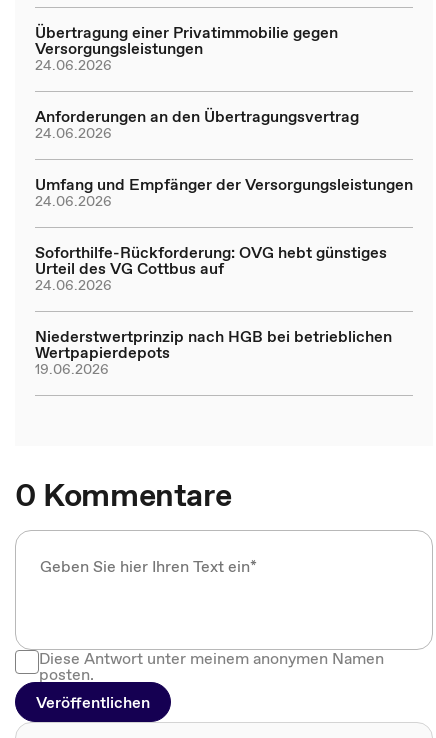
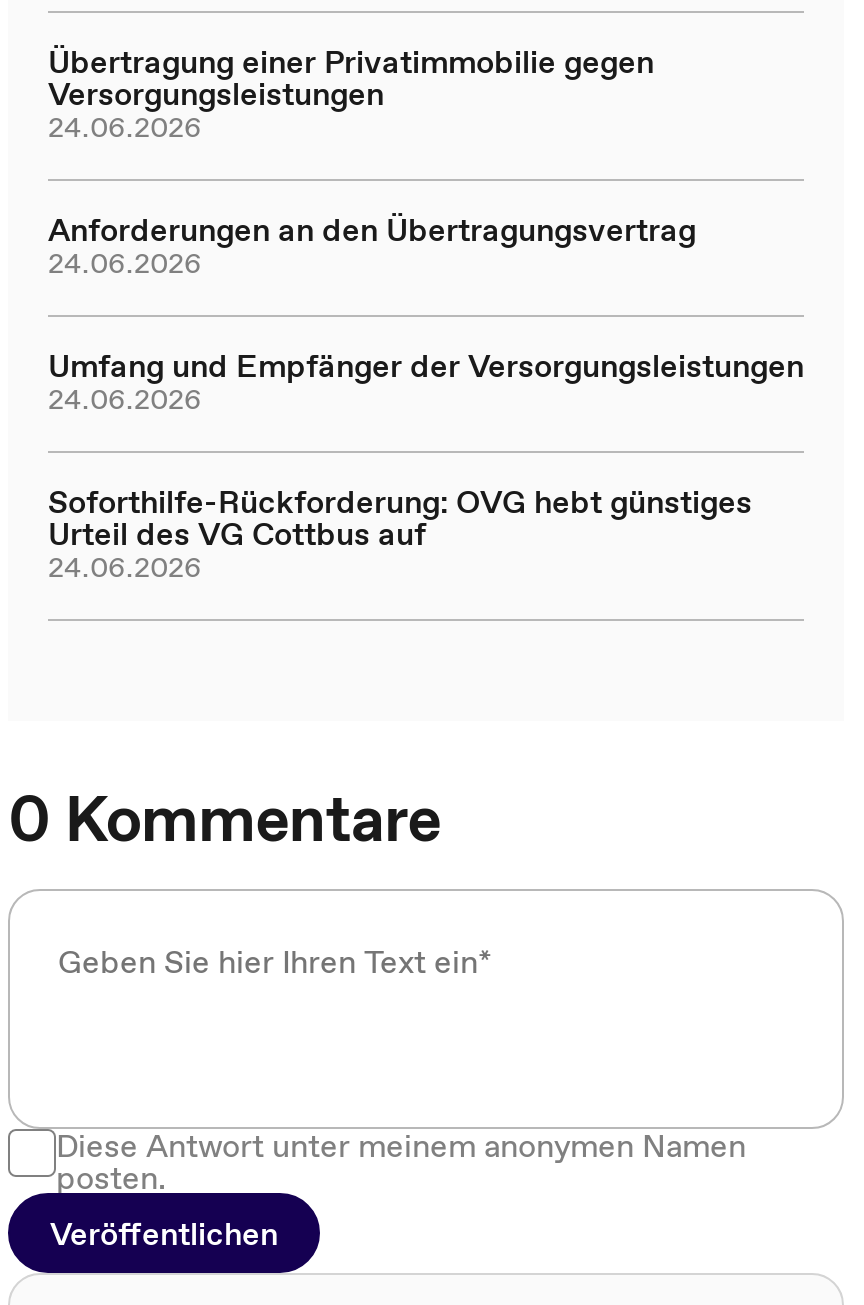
- Niederstwertprinzip nach HGB bei betrieblichen
- Wertpapierdepots
- 19.06.2026
